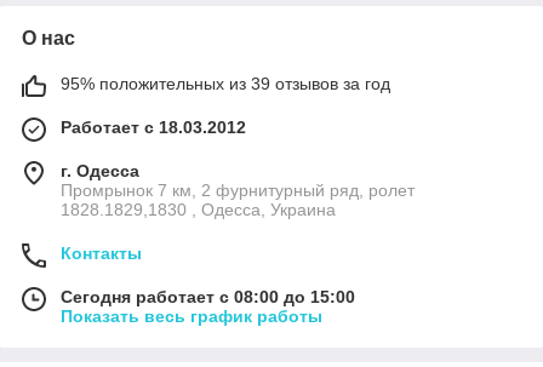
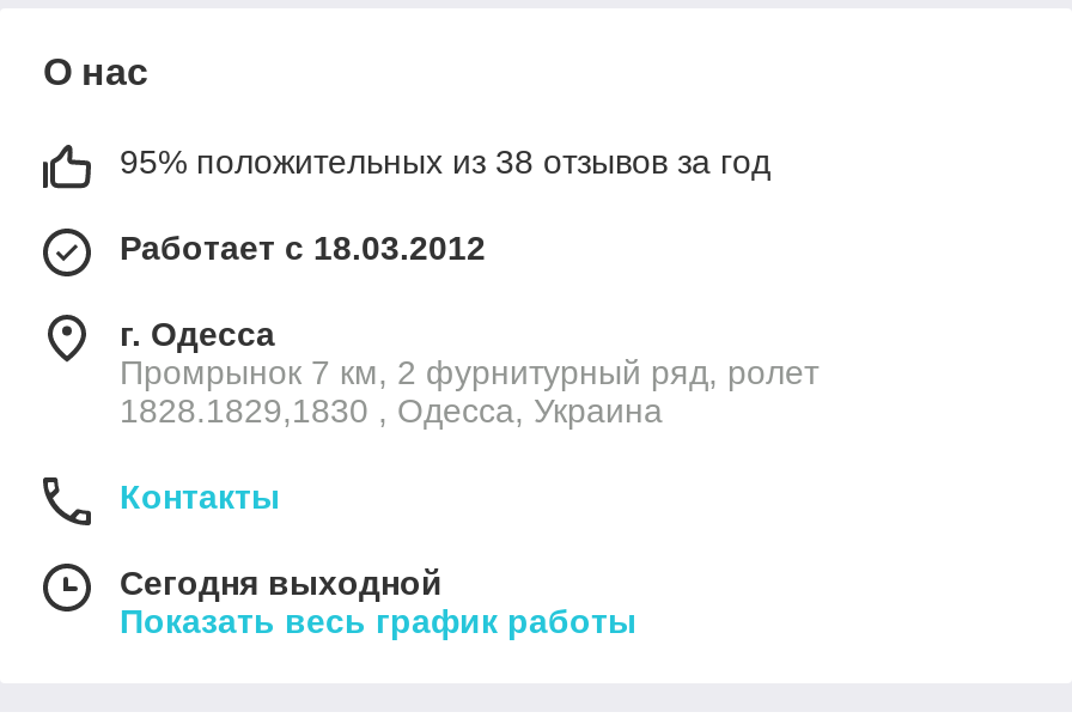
- 95% положительных из 39 отзывов за год
+ 95% положительных из 38 отзывов за год

- Сегодня работает с 08:00 до 15:00
+ Сегодня выходной
